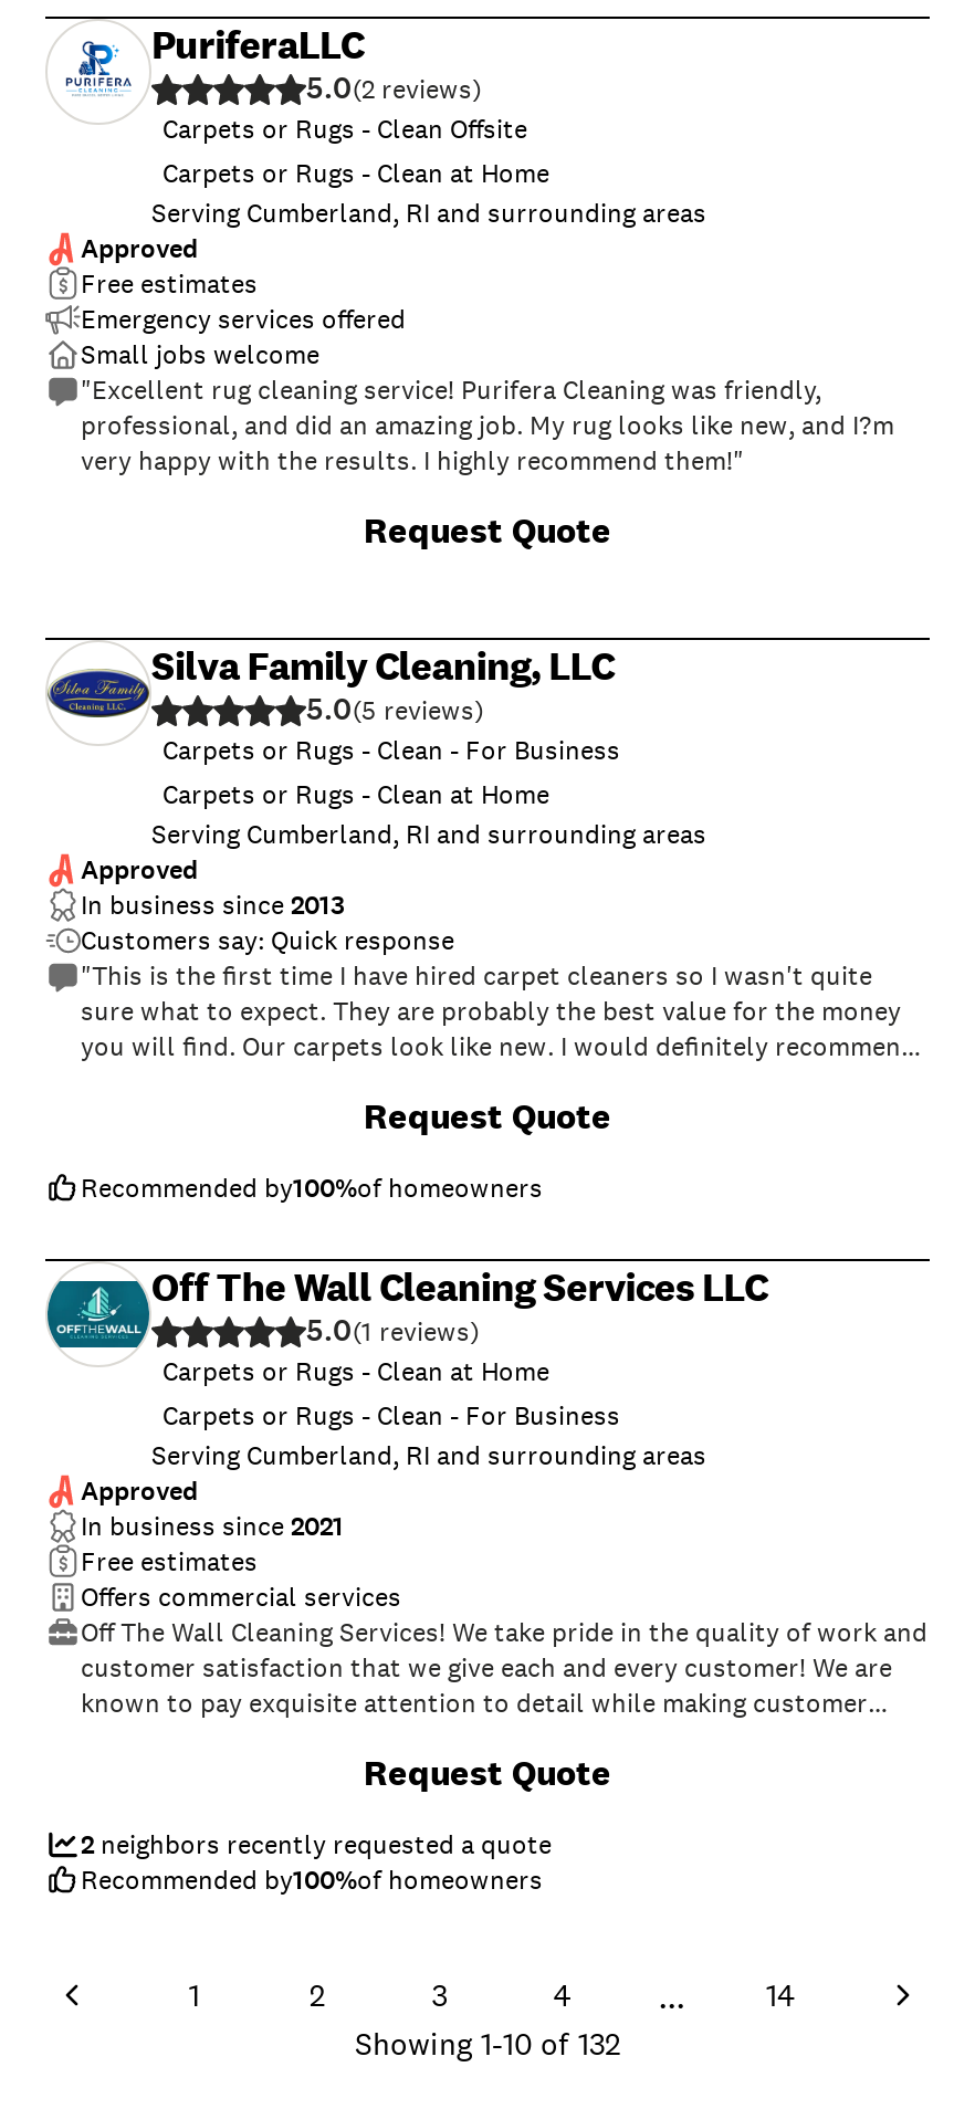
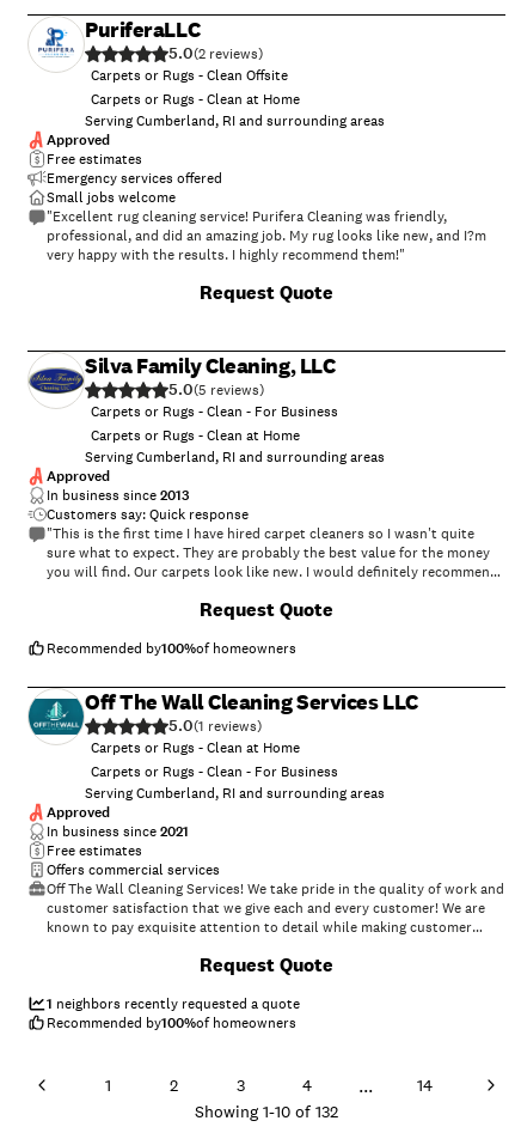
- 2 neighbors recently requested a quote
+ 1 neighbors recently requested a quote
